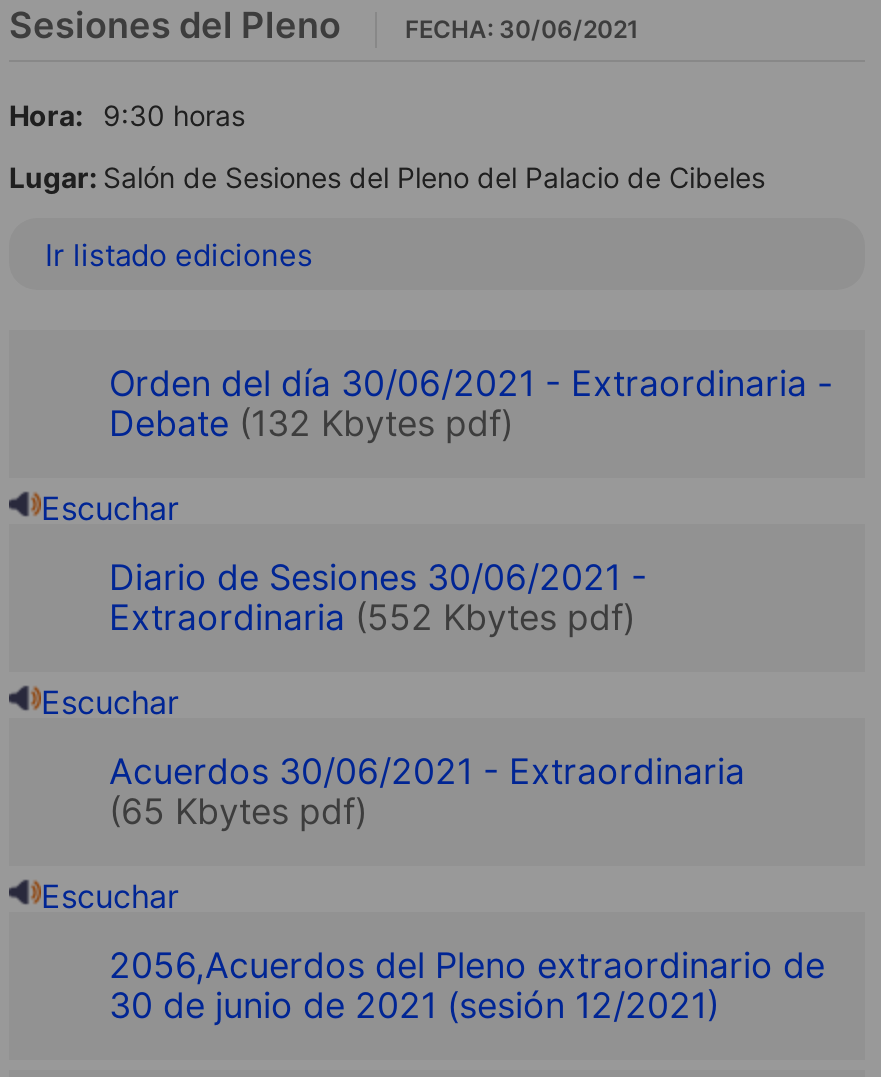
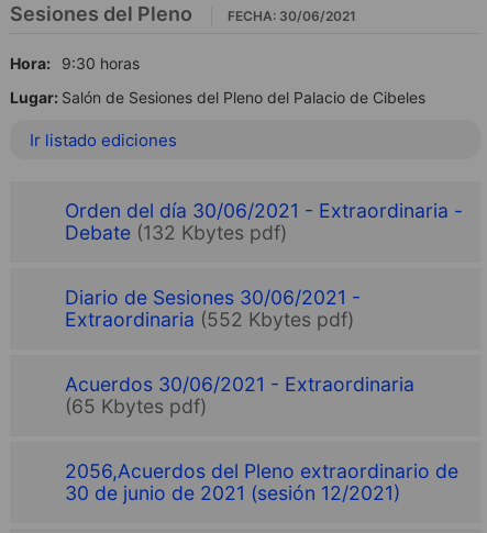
- Escuchar

- Escuchar

- Escuchar
